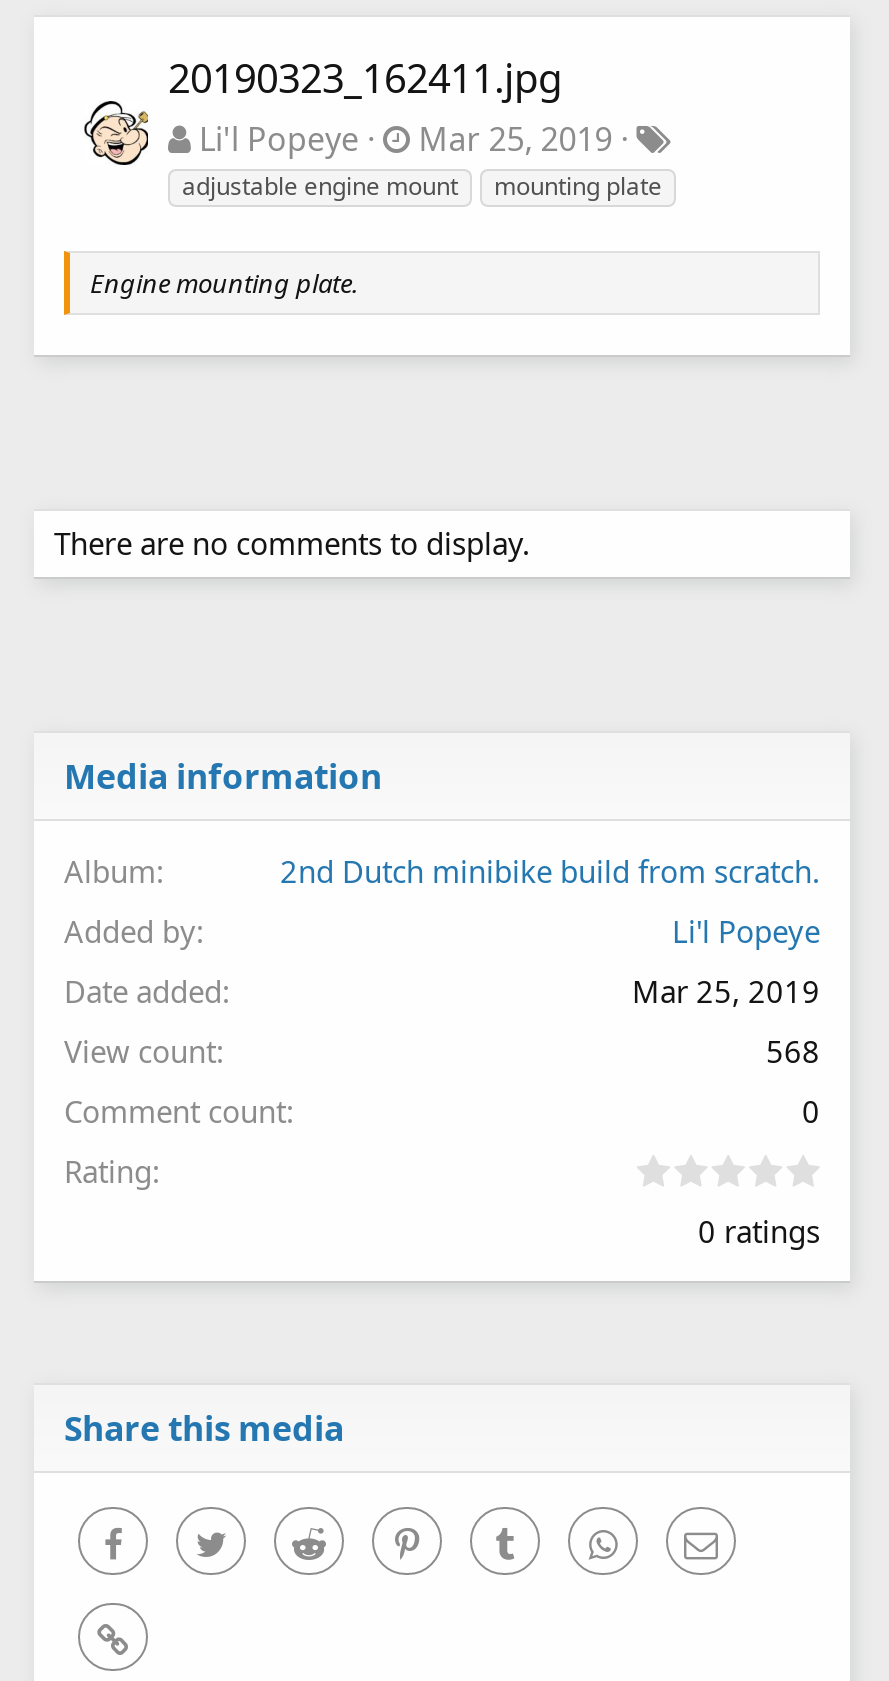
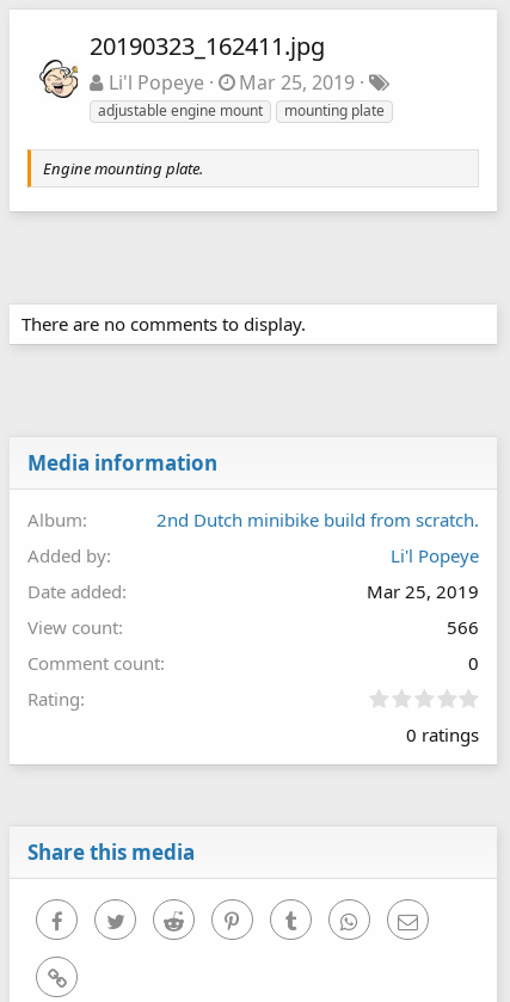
- 568
+ 566
